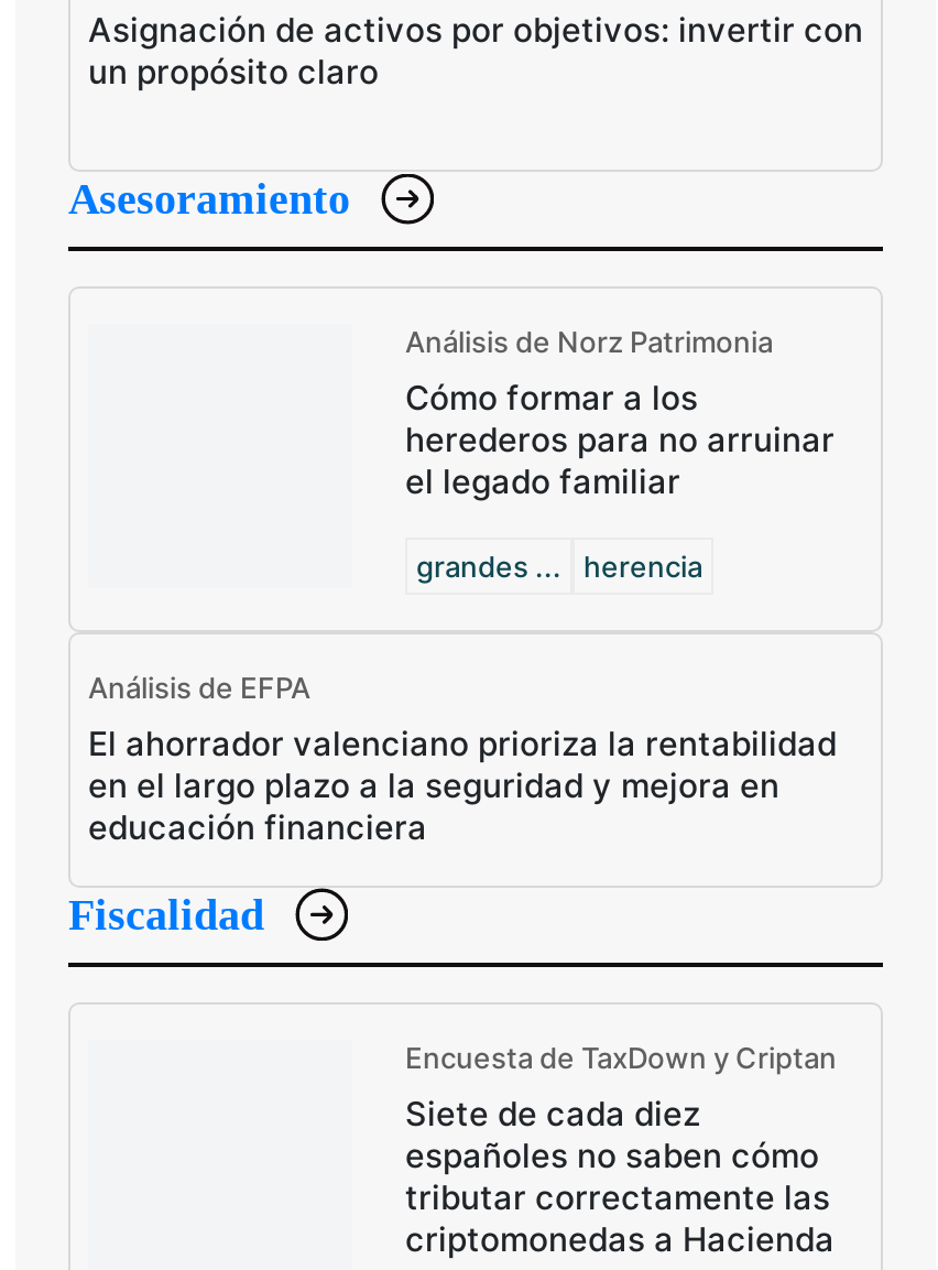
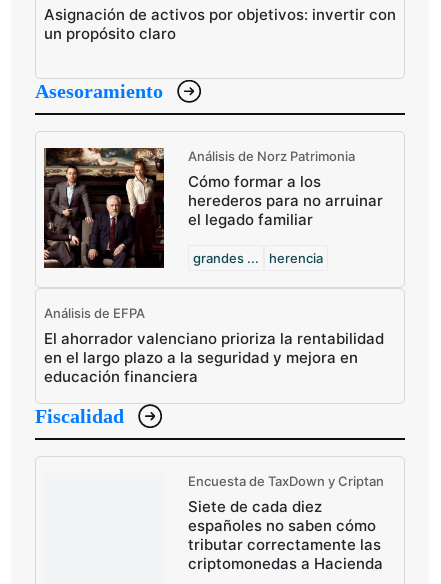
+ [image]
